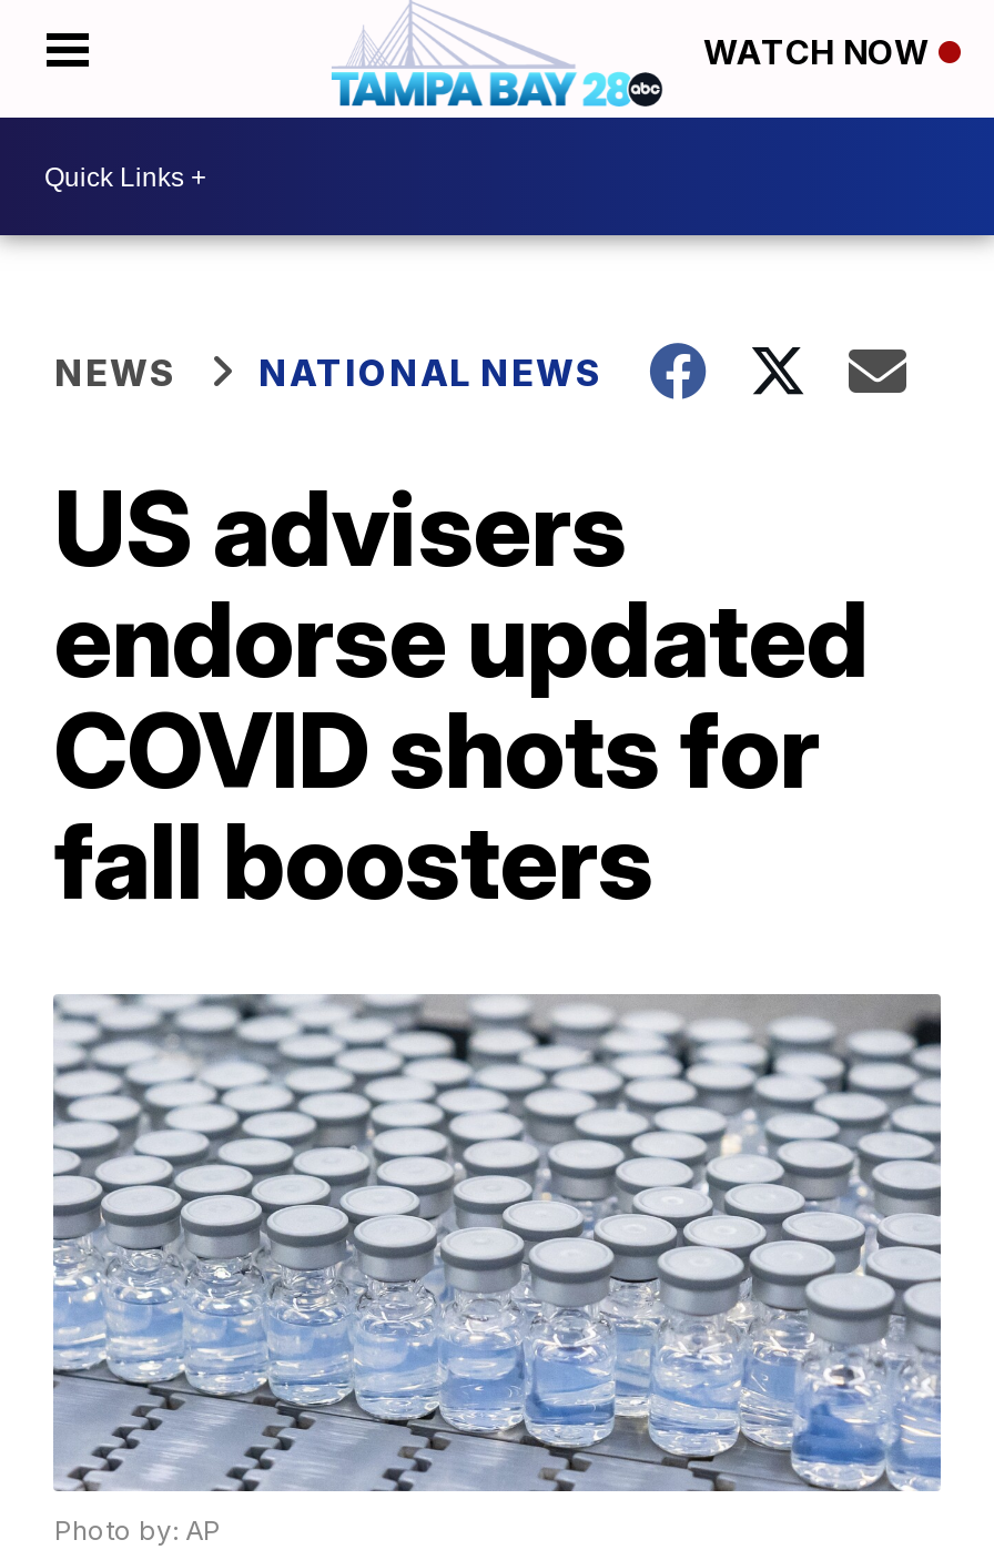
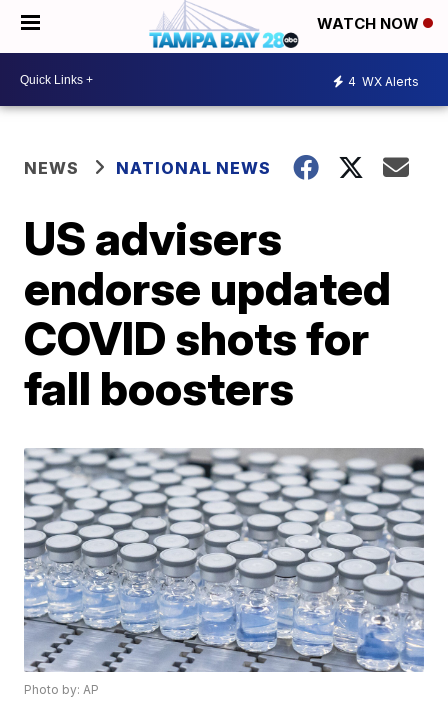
+ 4 WX Alerts
